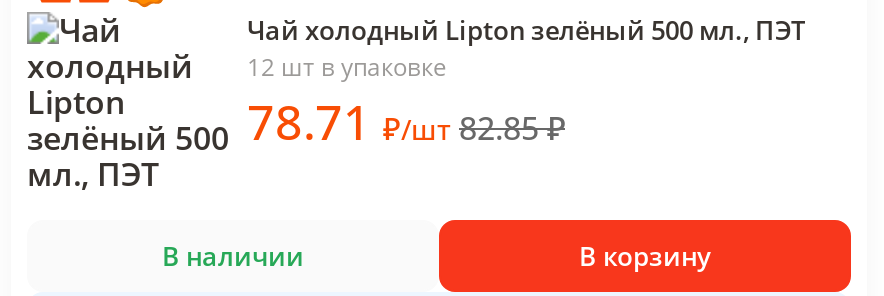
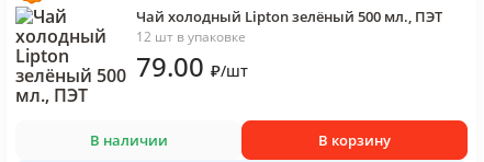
- 78.71 ₽/шт 82.85 ₽
+ 79.00 ₽/шт
